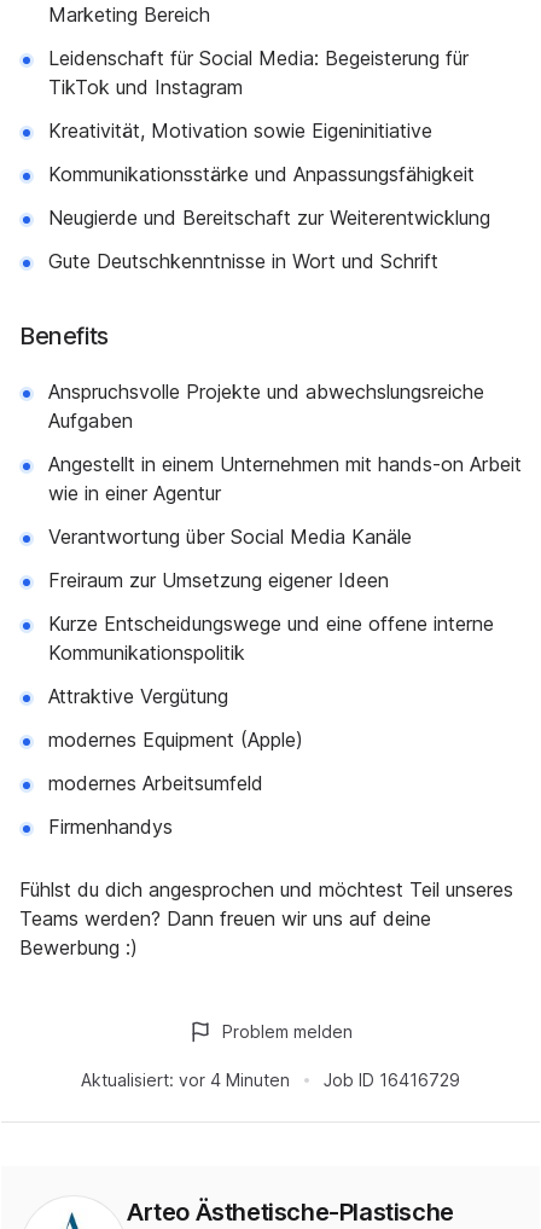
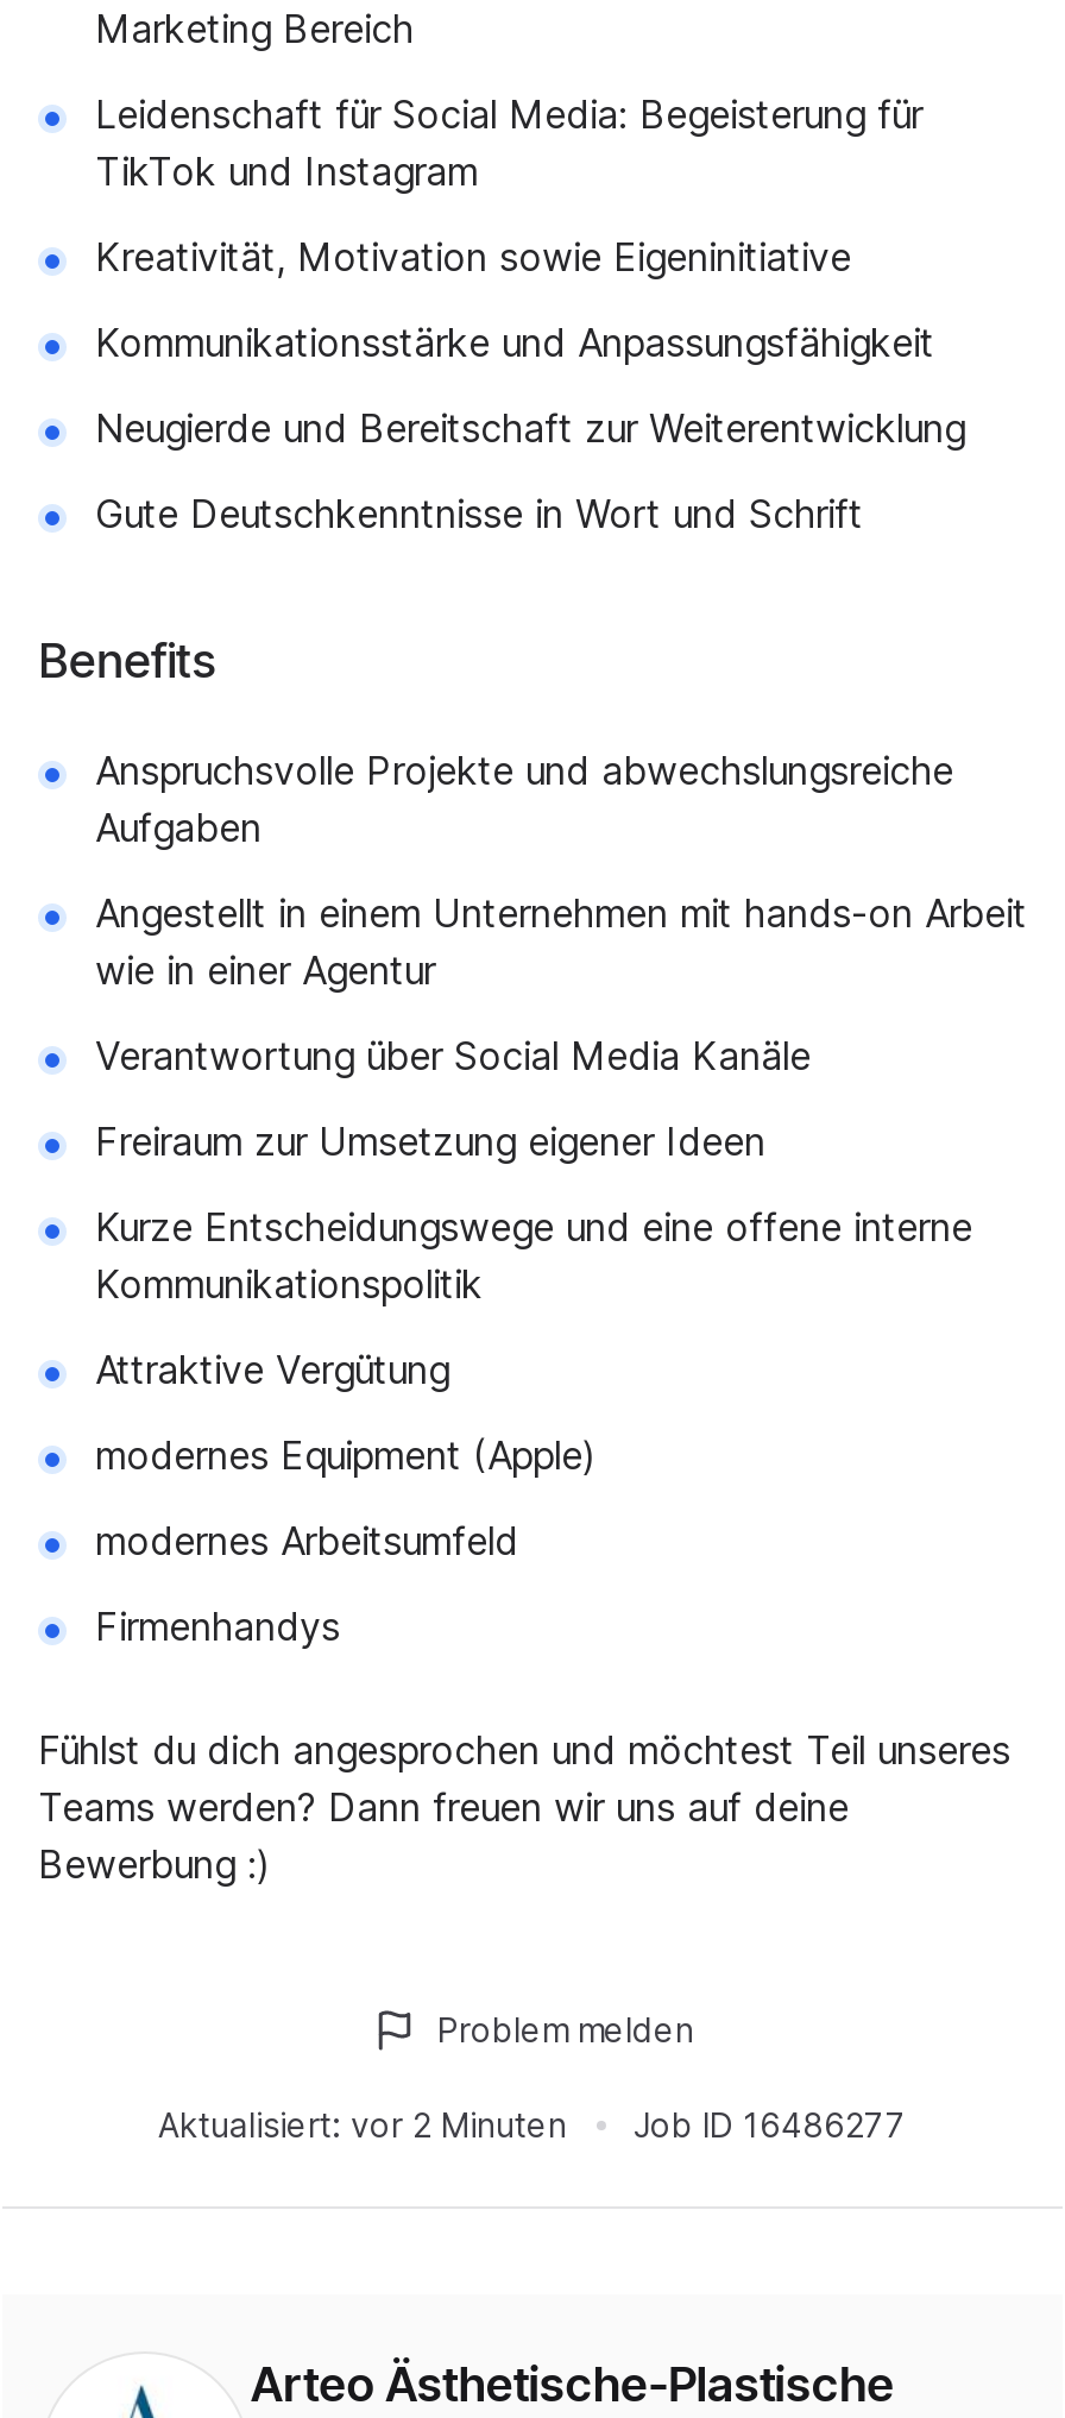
- Aktualisiert: vor 4 Minuten
+ Aktualisiert: vor 2 Minuten

- Job ID 16416729
+ Job ID 16486277
